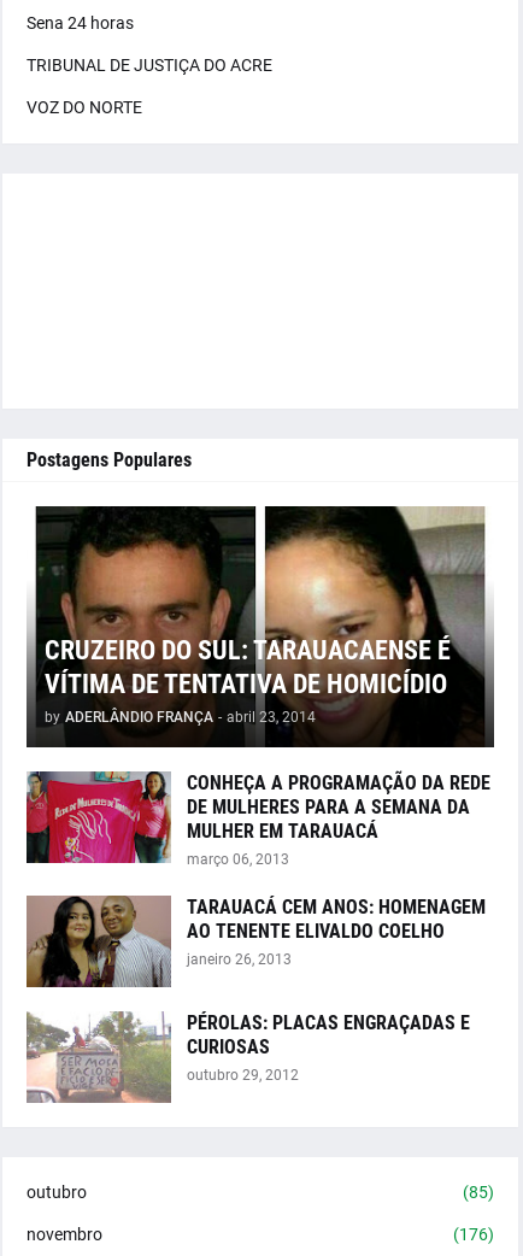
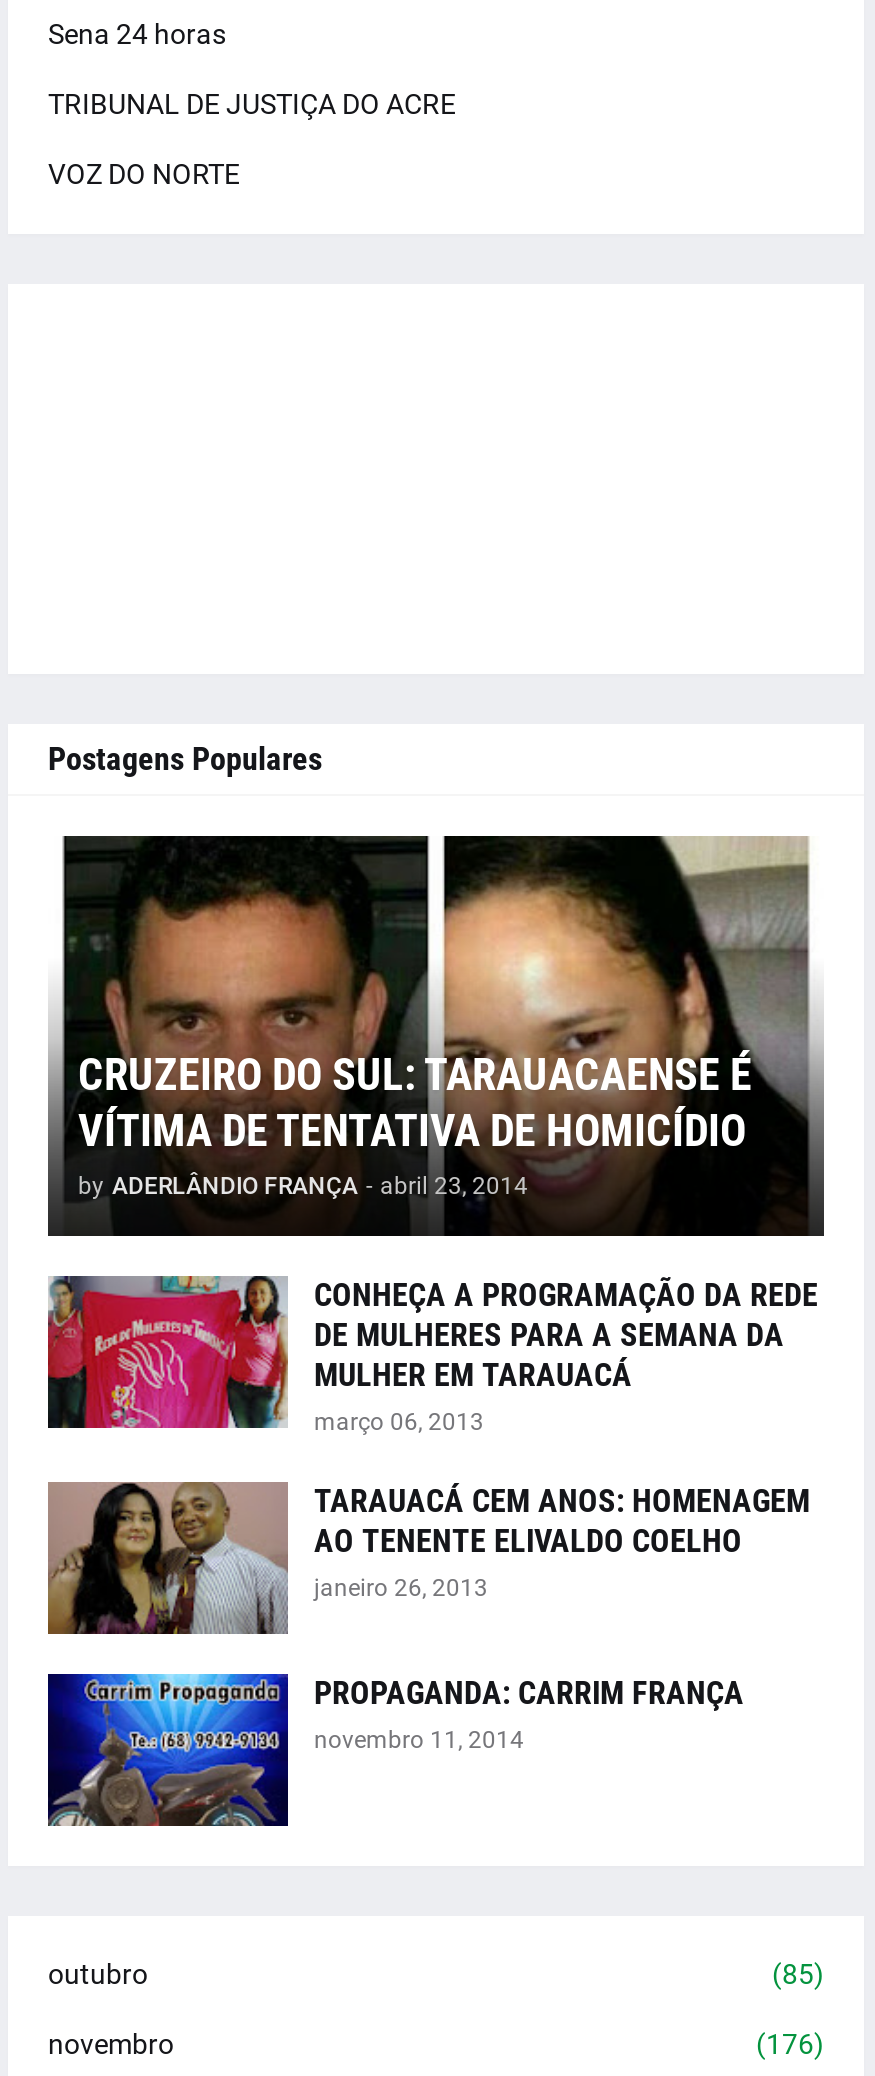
- [image]
- PÉROLAS: PLACAS ENGRAÇADAS E
- CURIOSAS
- outubro 29, 2012
+ [image]
+ PROPAGANDA: CARRIM FRANÇA
+ novembro 11, 2014
